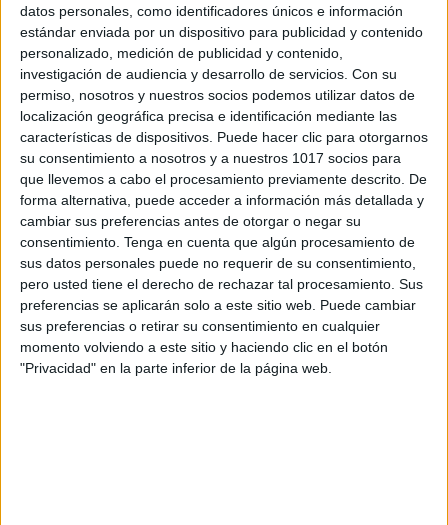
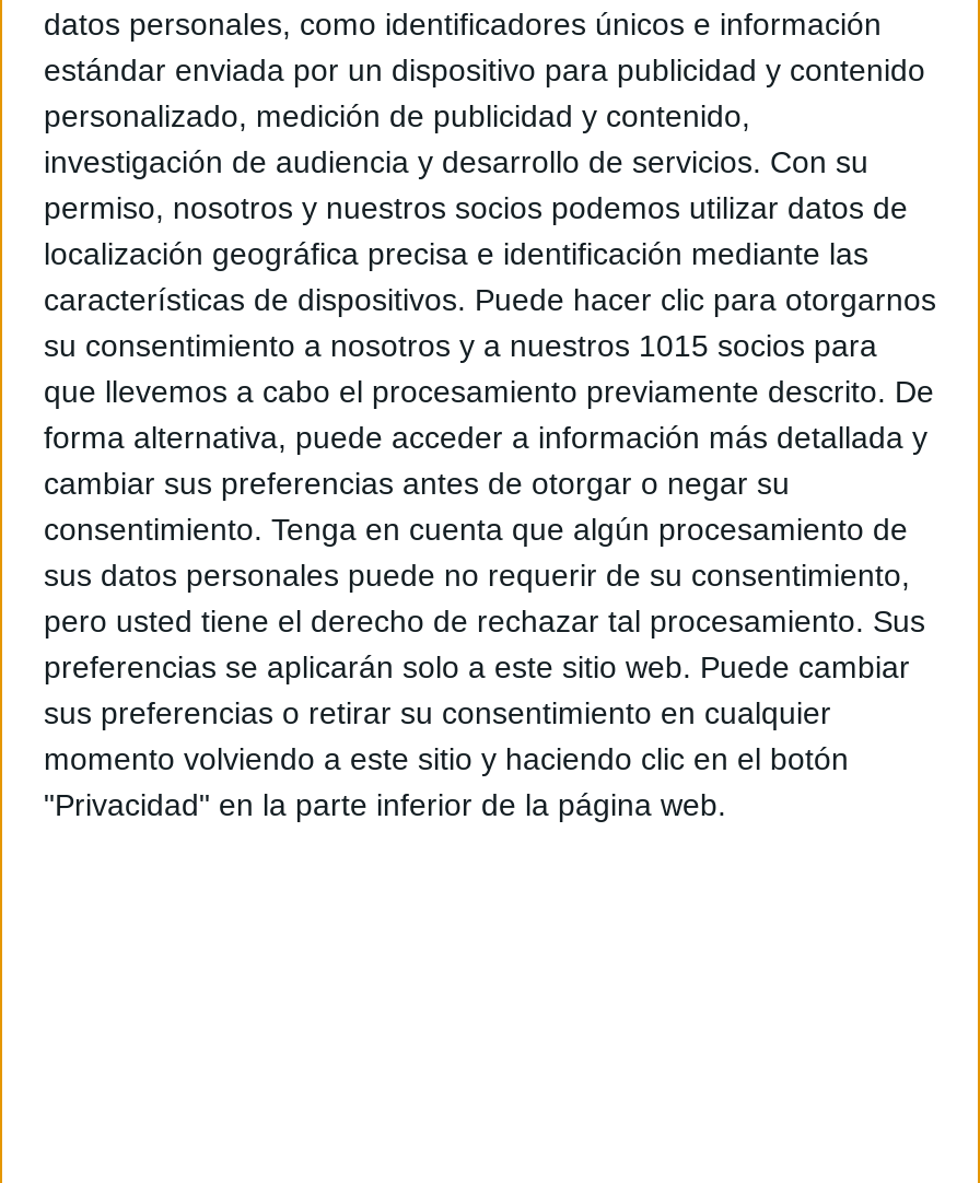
- su consentimiento a nosotros y a nuestros 1017 socios para
+ su consentimiento a nosotros y a nuestros 1015 socios para
